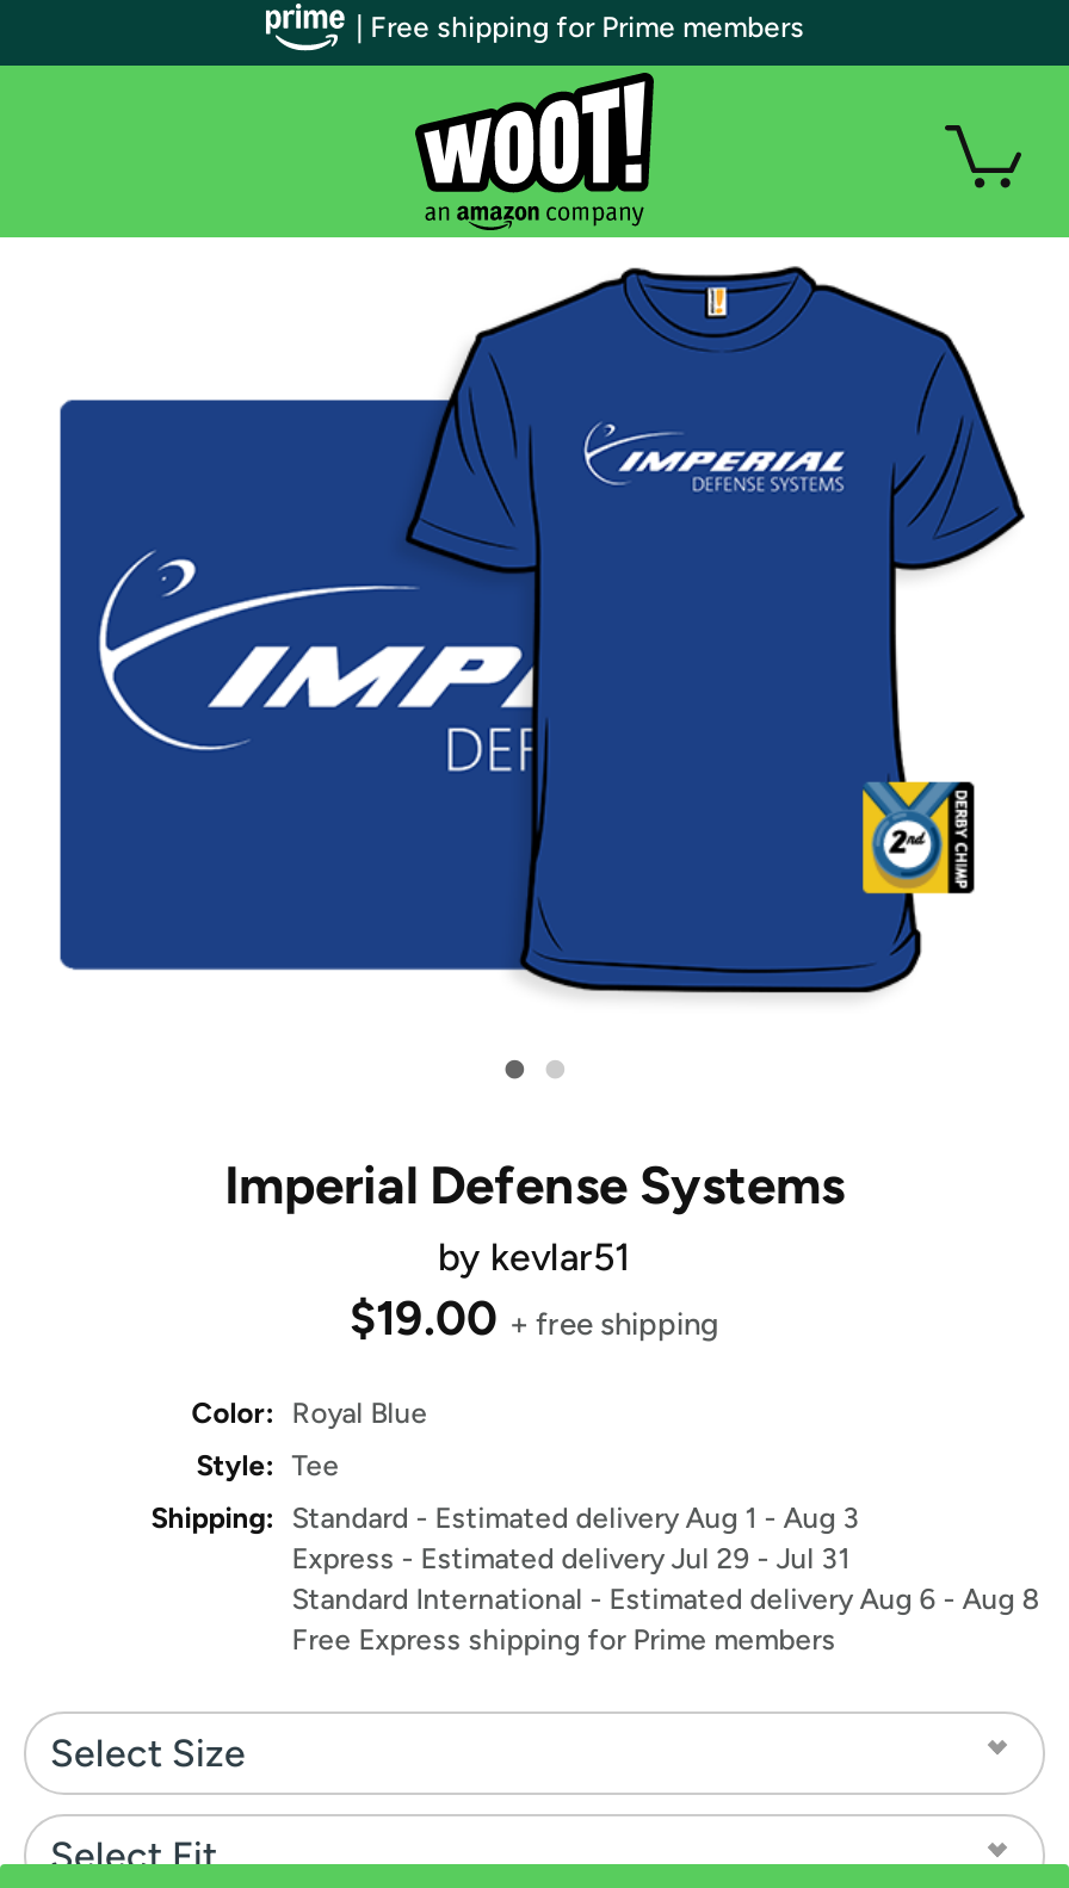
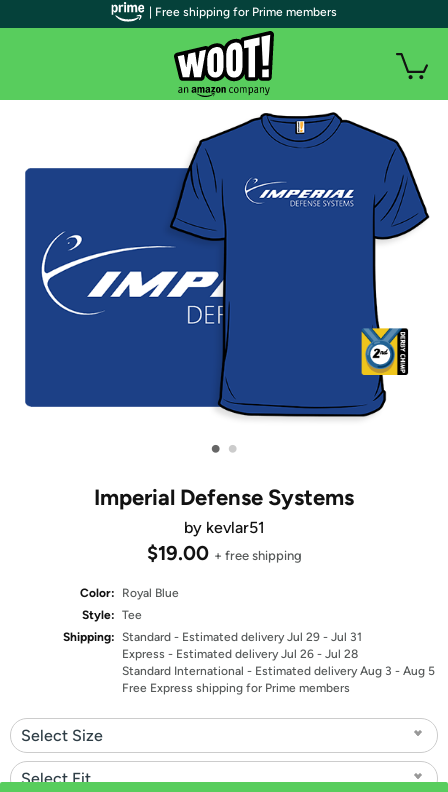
- Shipping: Standard - Estimated delivery Aug 1 - Aug 3
+ Shipping: Standard - Estimated delivery Jul 29 - Jul 31

- Express - Estimated delivery Jul 29 - Jul 31
+ Express - Estimated delivery Jul 26 - Jul 28

- Standard International - Estimated delivery Aug 6 - Aug 8
+ Standard International - Estimated delivery Aug 3 - Aug 5
